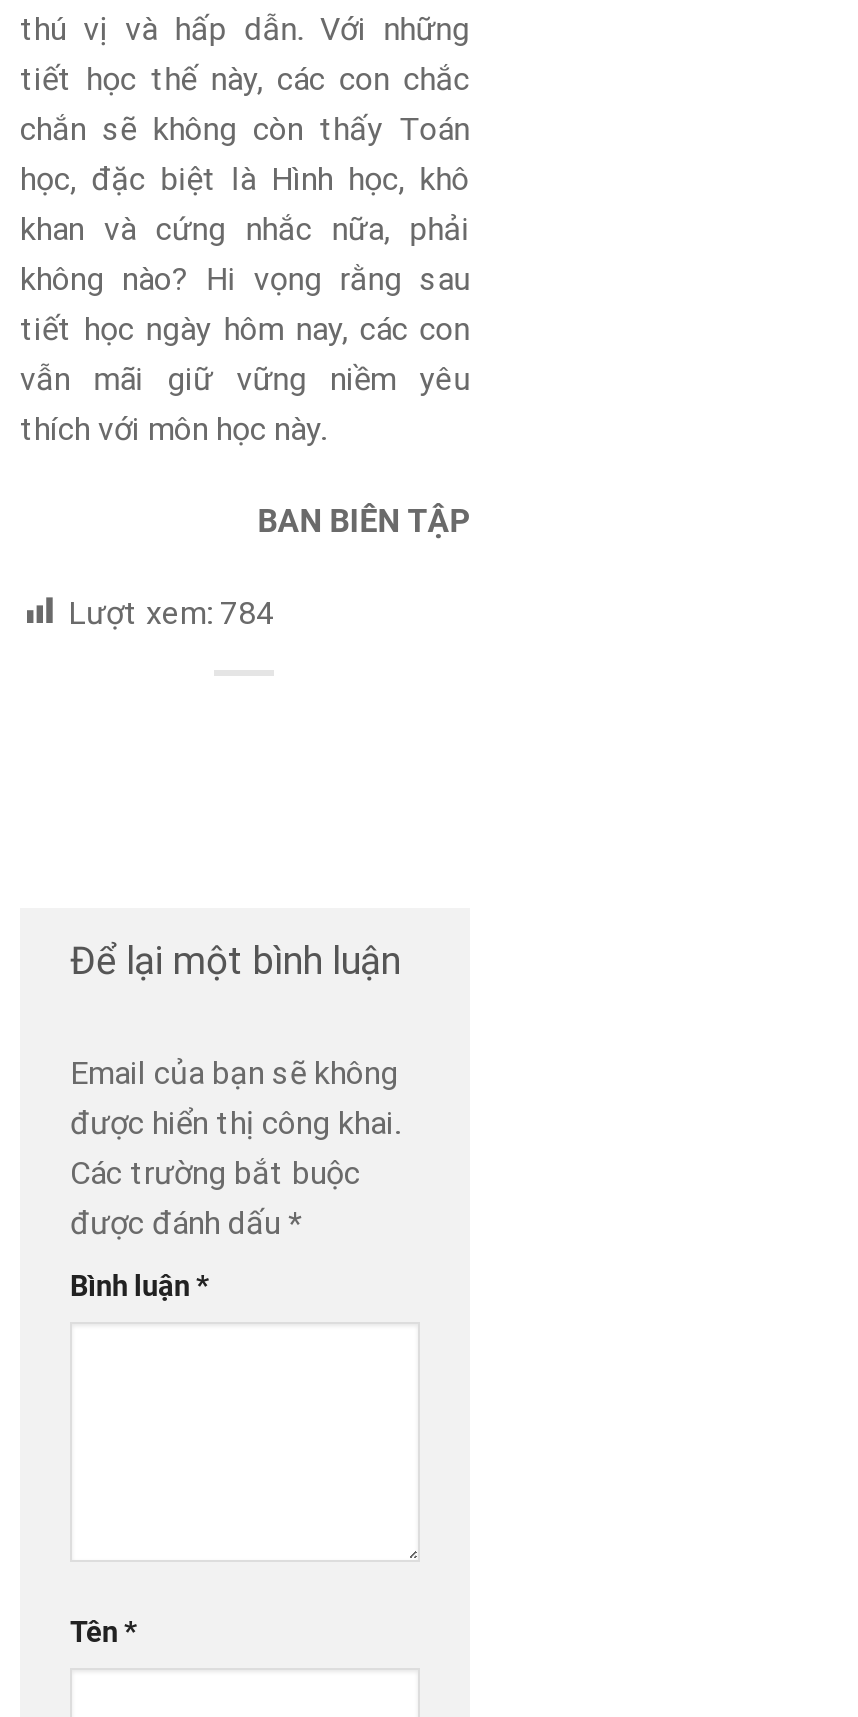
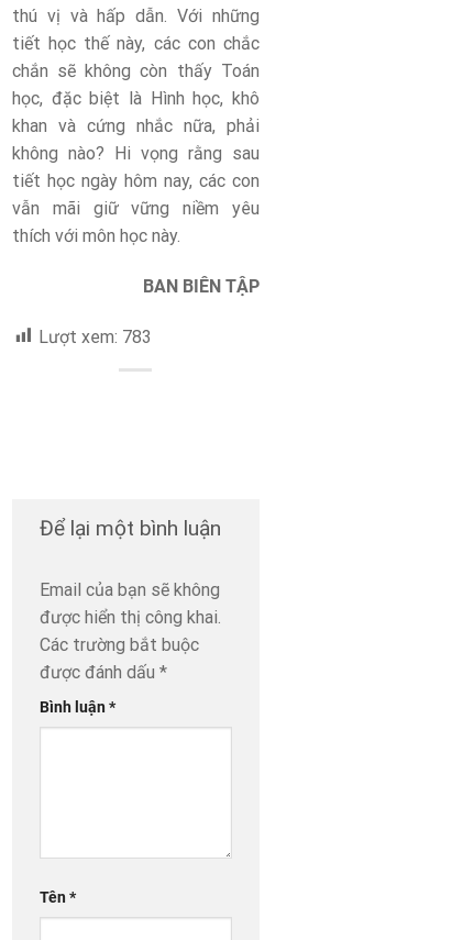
- Lượt xem: 784
+ Lượt xem: 783
